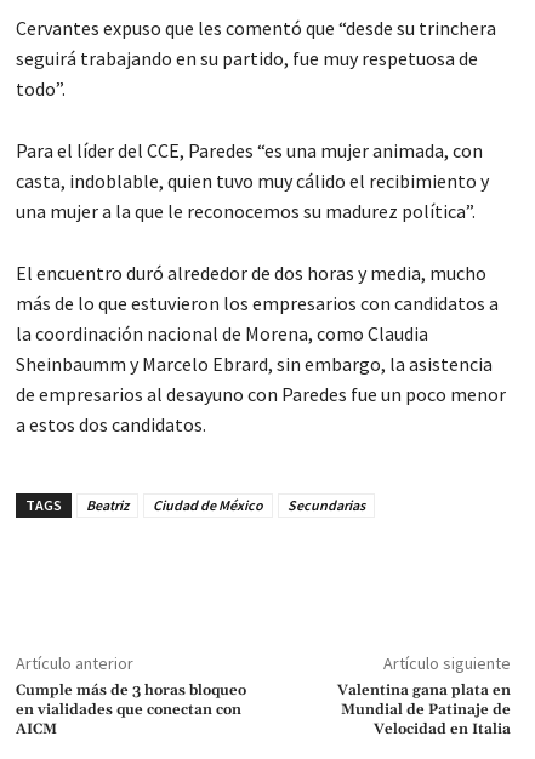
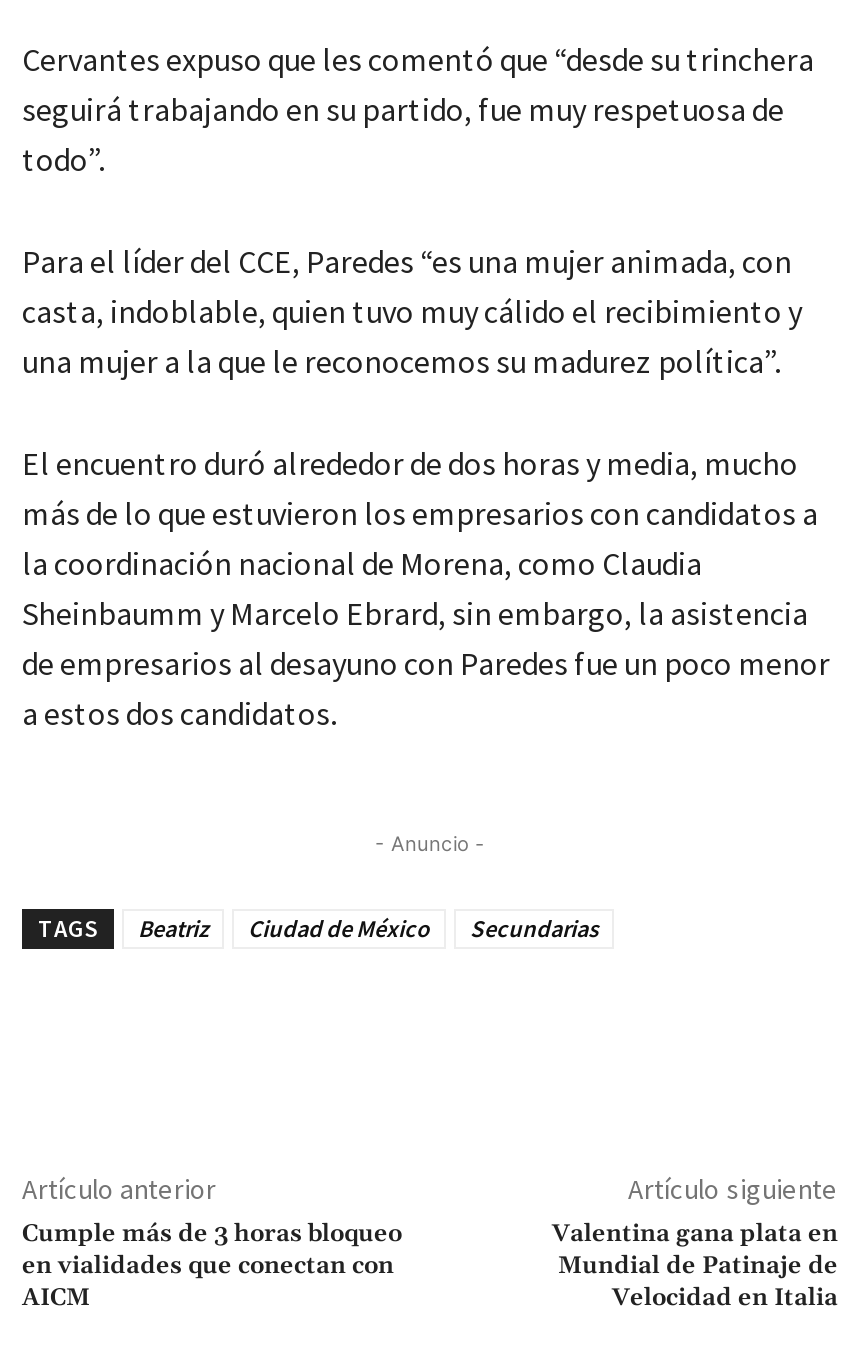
+ - Anuncio -
